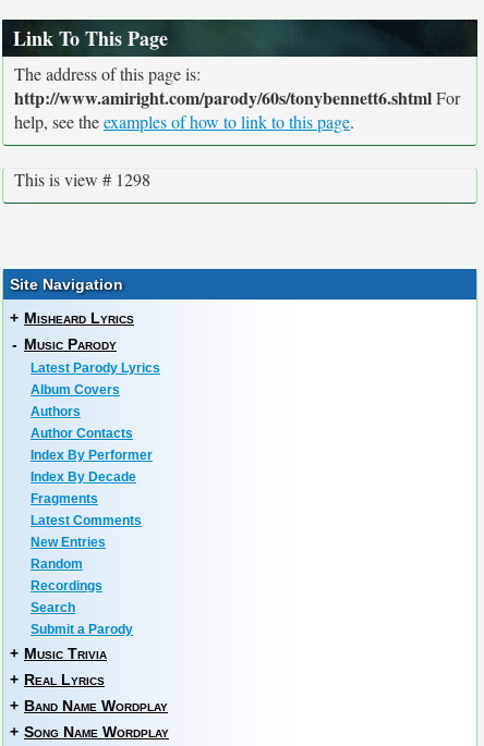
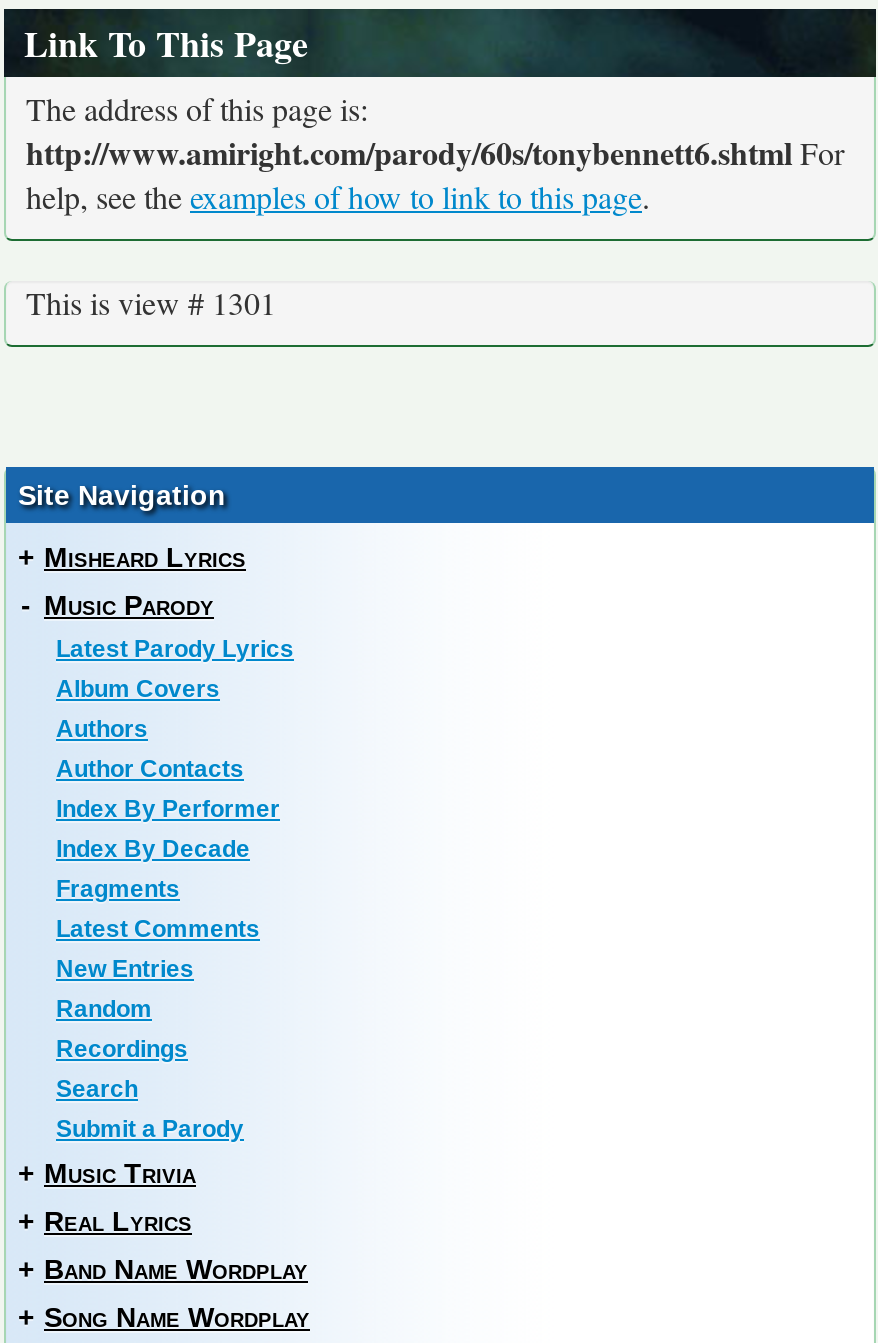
- This is view # 1298
+ This is view # 1301
